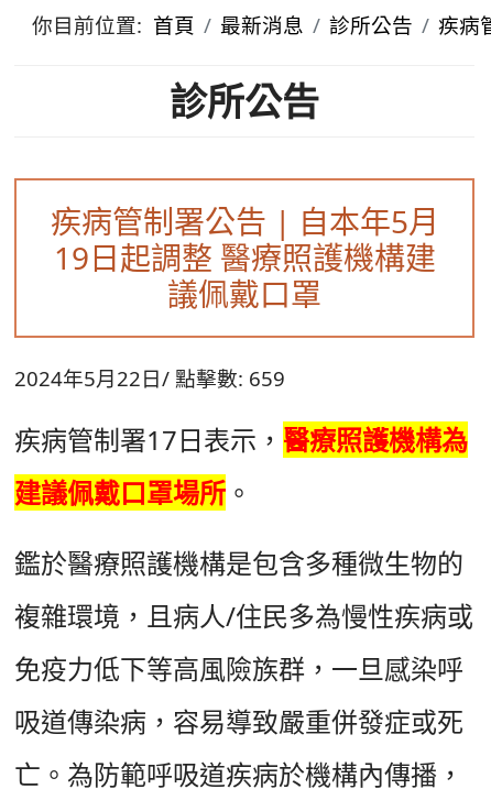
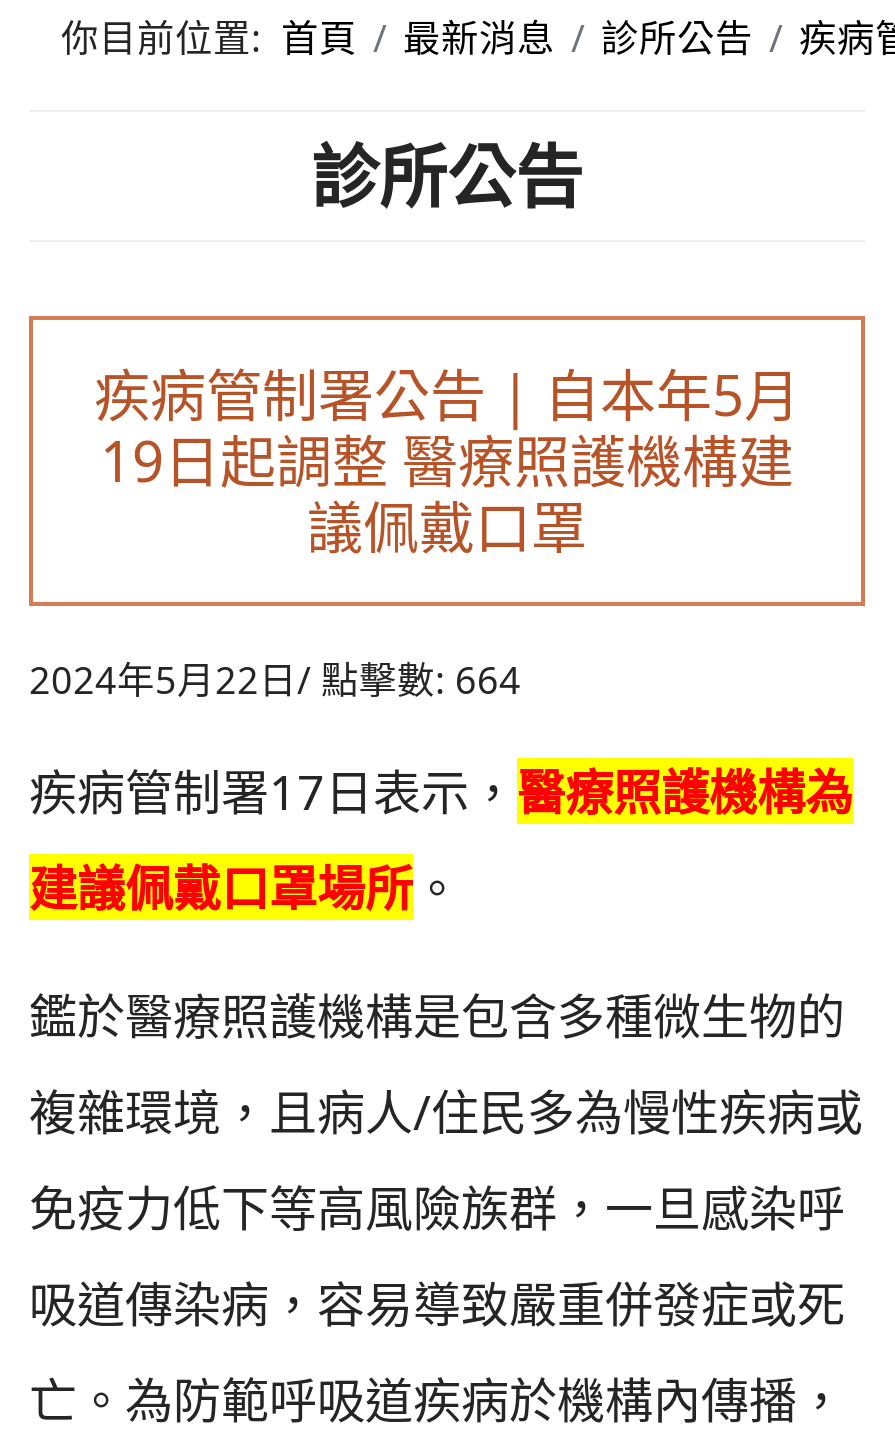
- 2024年5月22日 點擊數: 659
+ 2024年5月22日 點擊數: 664
